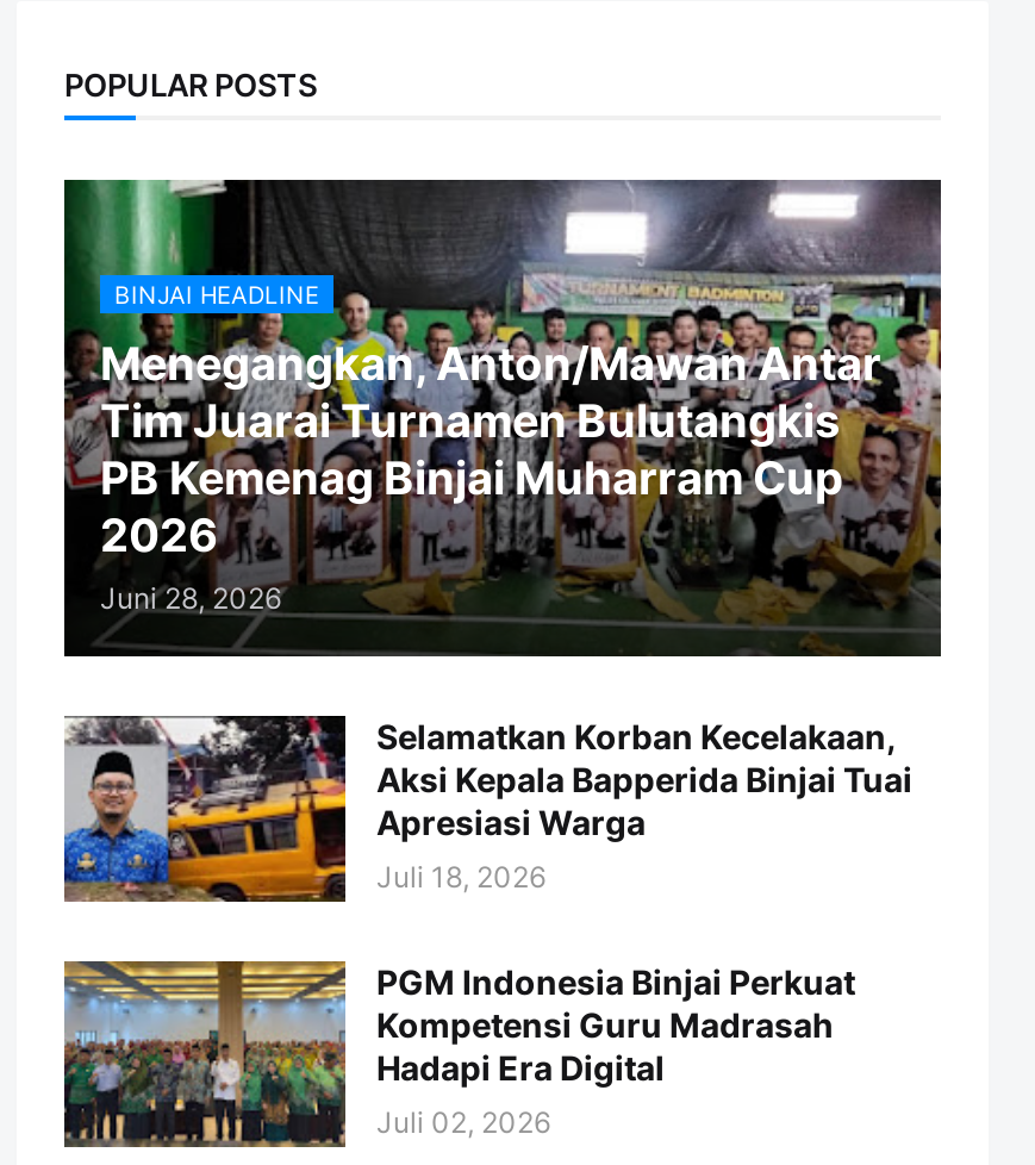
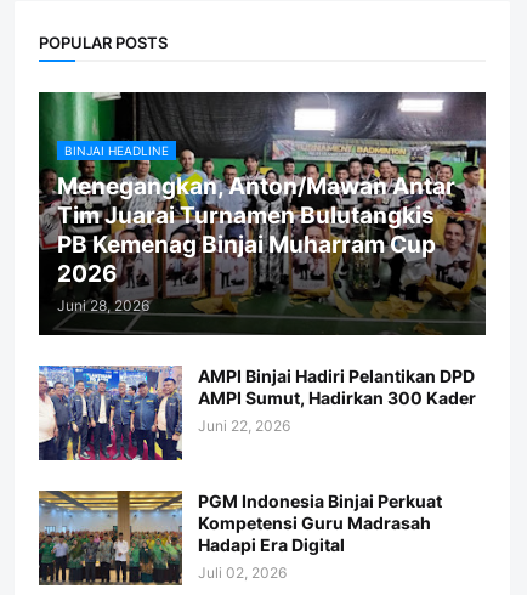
- [image]
- Selamatkan Korban Kecelakaan,
- Aksi Kepala Bapperida Binjai Tuai
- Apresiasi Warga
- Juli 18, 2026
+ [image]
+ AMPI Binjai Hadiri Pelantikan DPD
+ AMPI Sumut, Hadirkan 300 Kader
+ Juni 22, 2026
